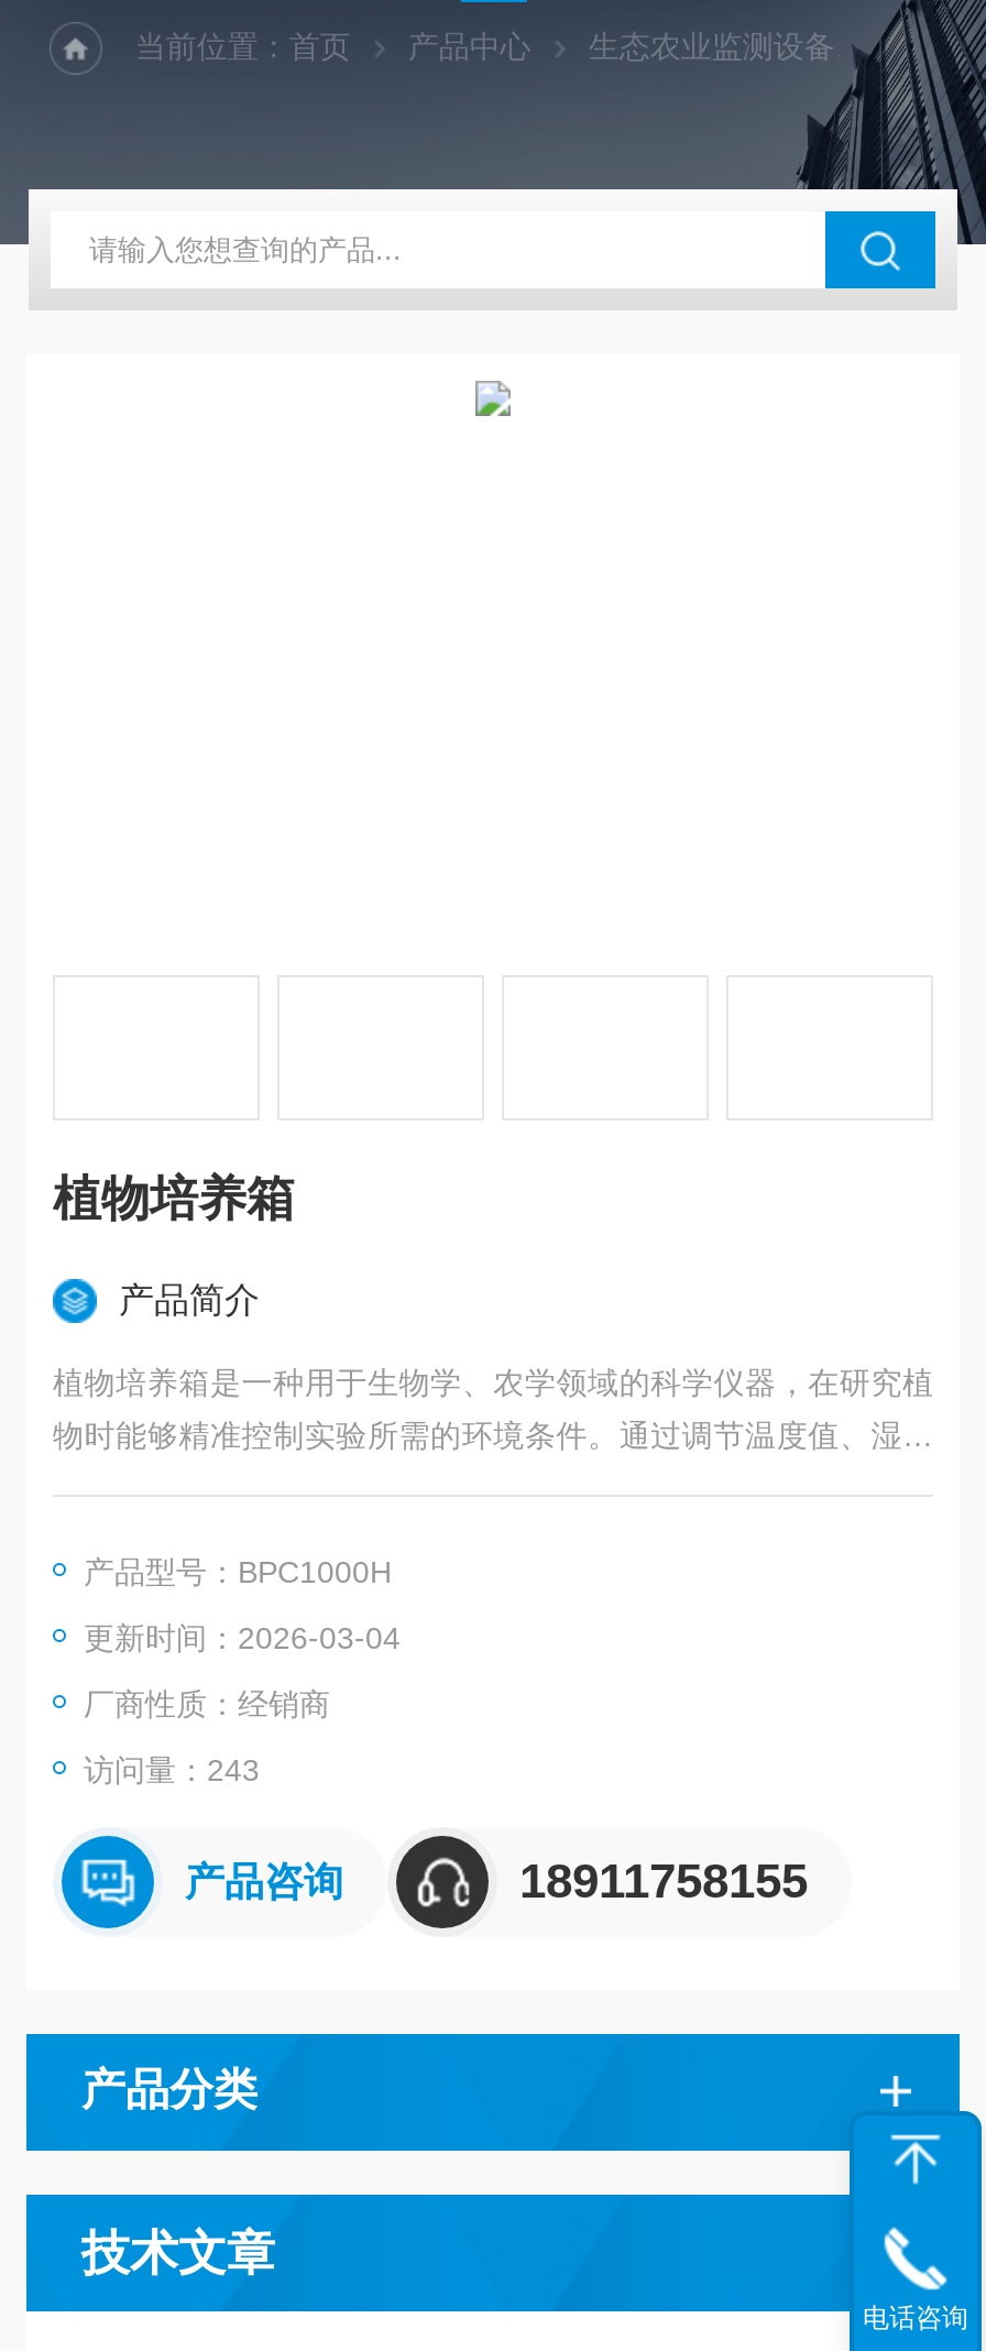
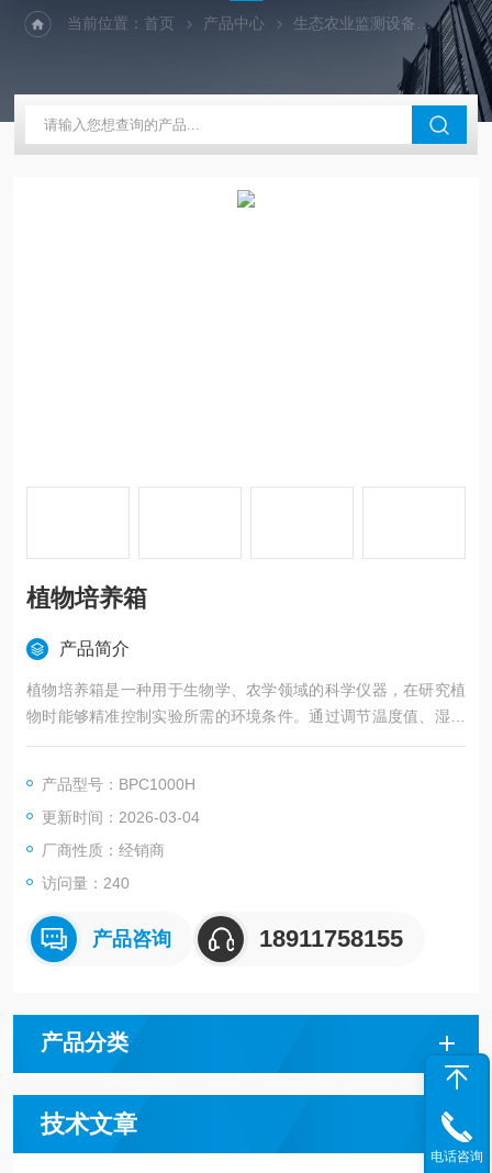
- 访问量：243
+ 访问量：240
